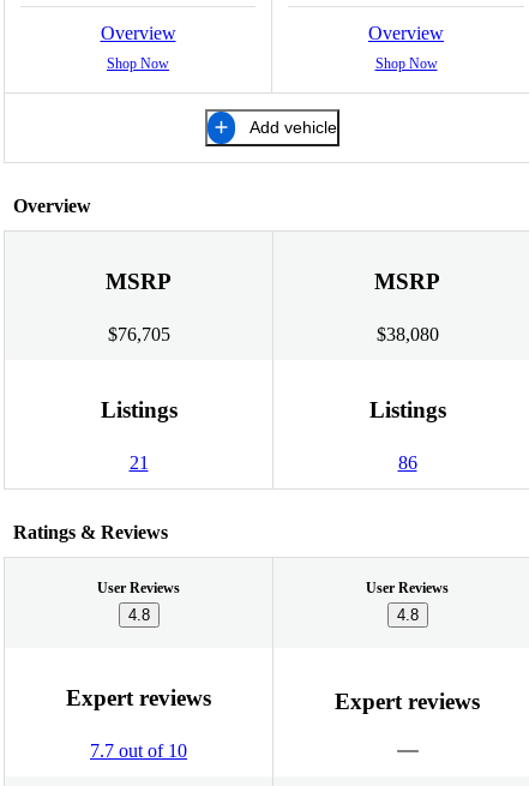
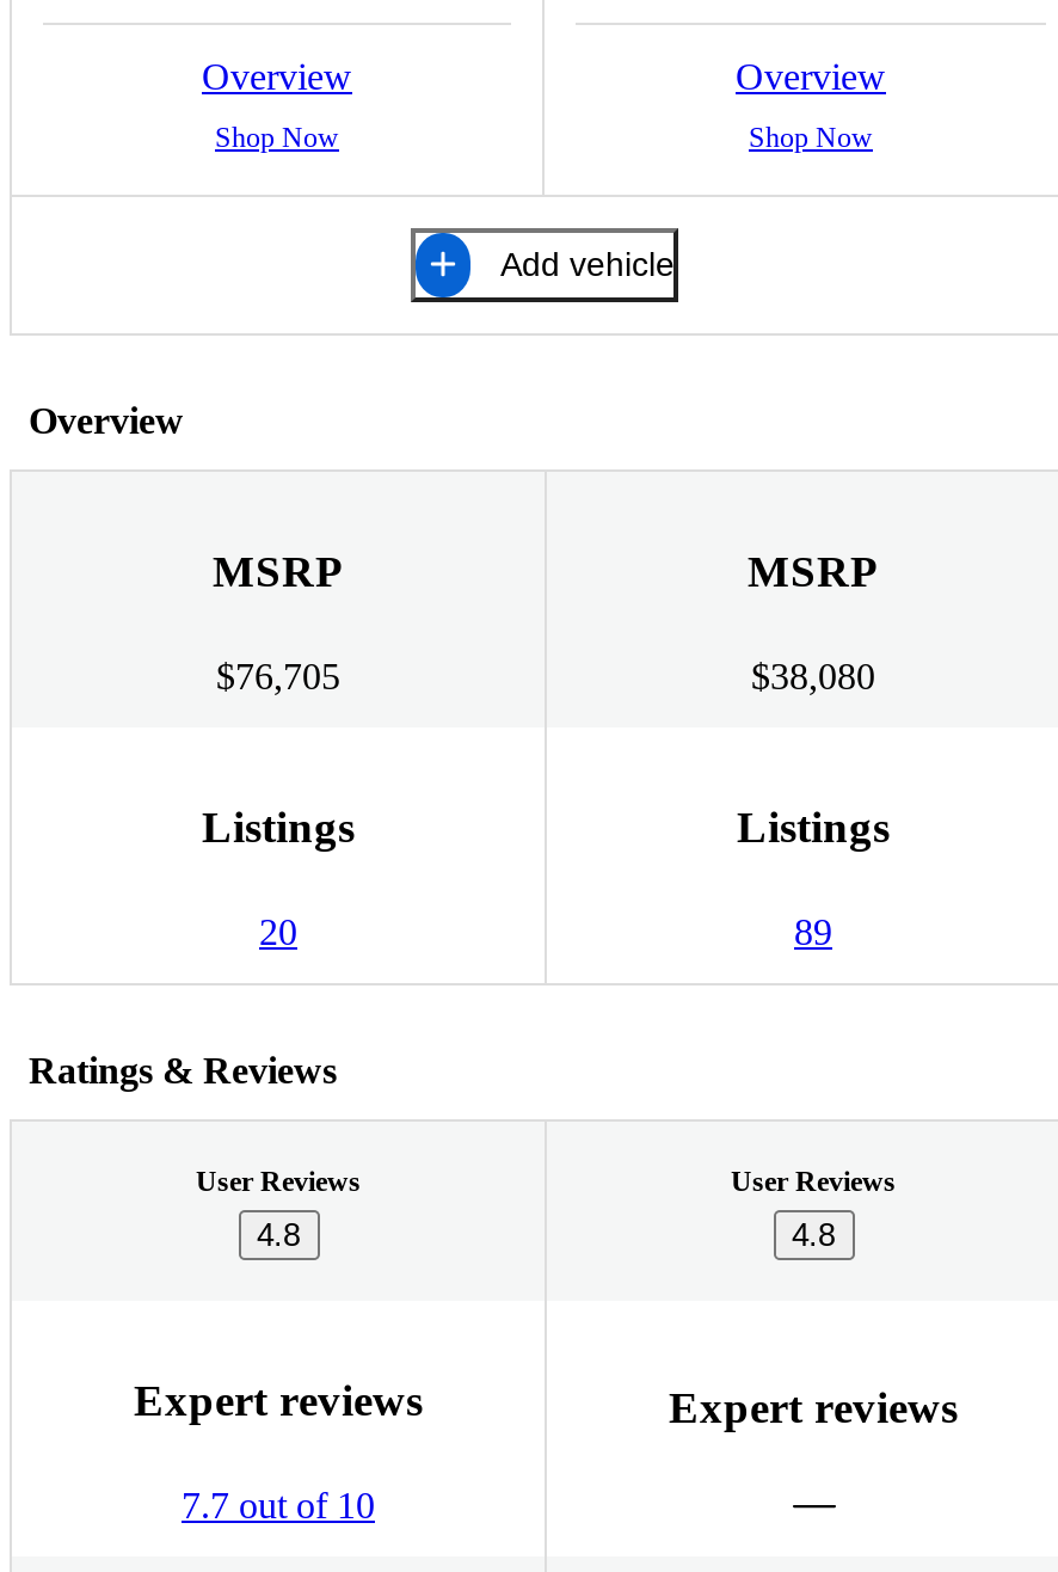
- 21
+ 20

- 86
+ 89
